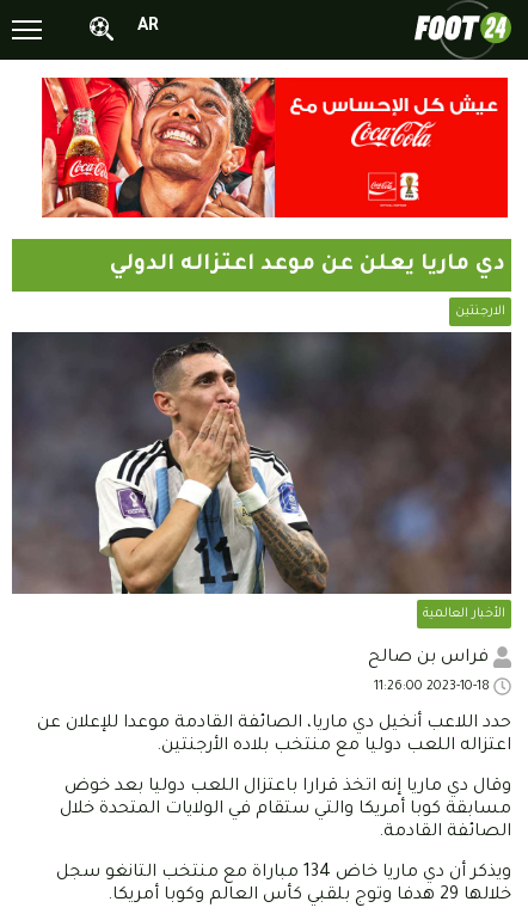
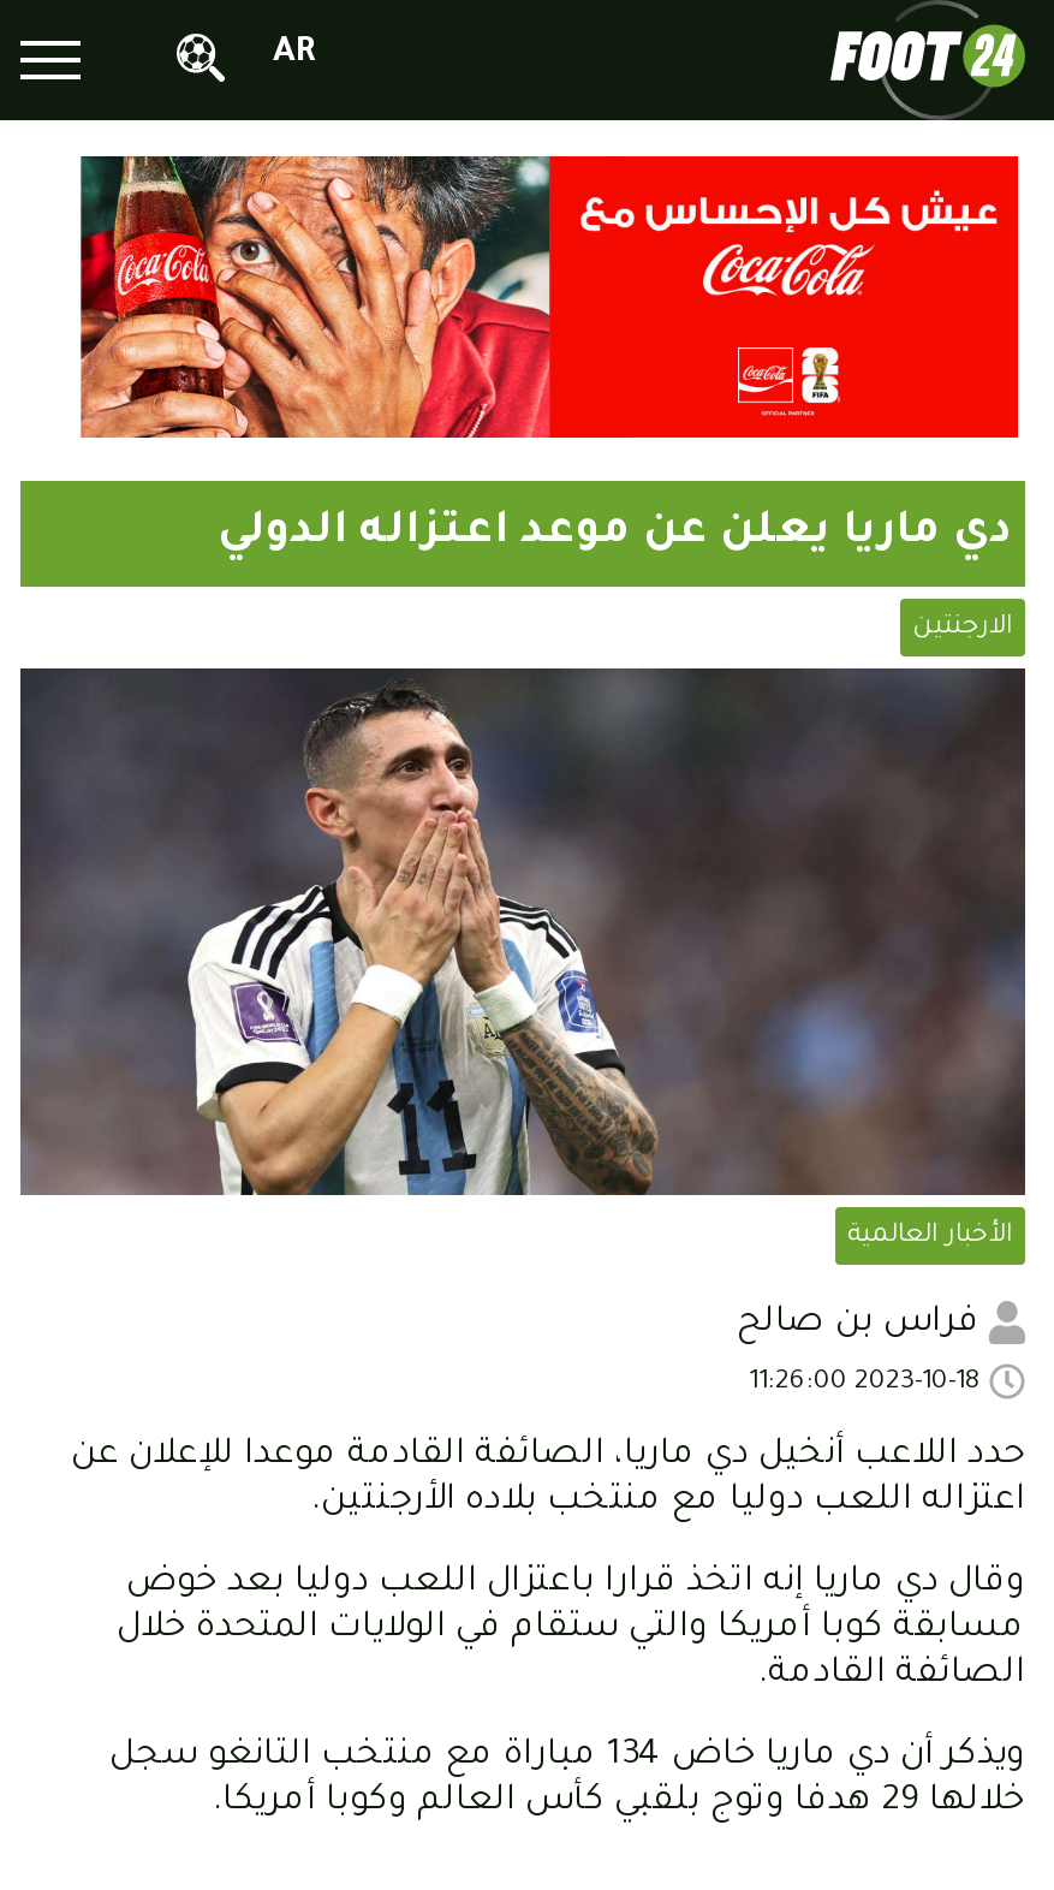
- [image]
+ [image]
